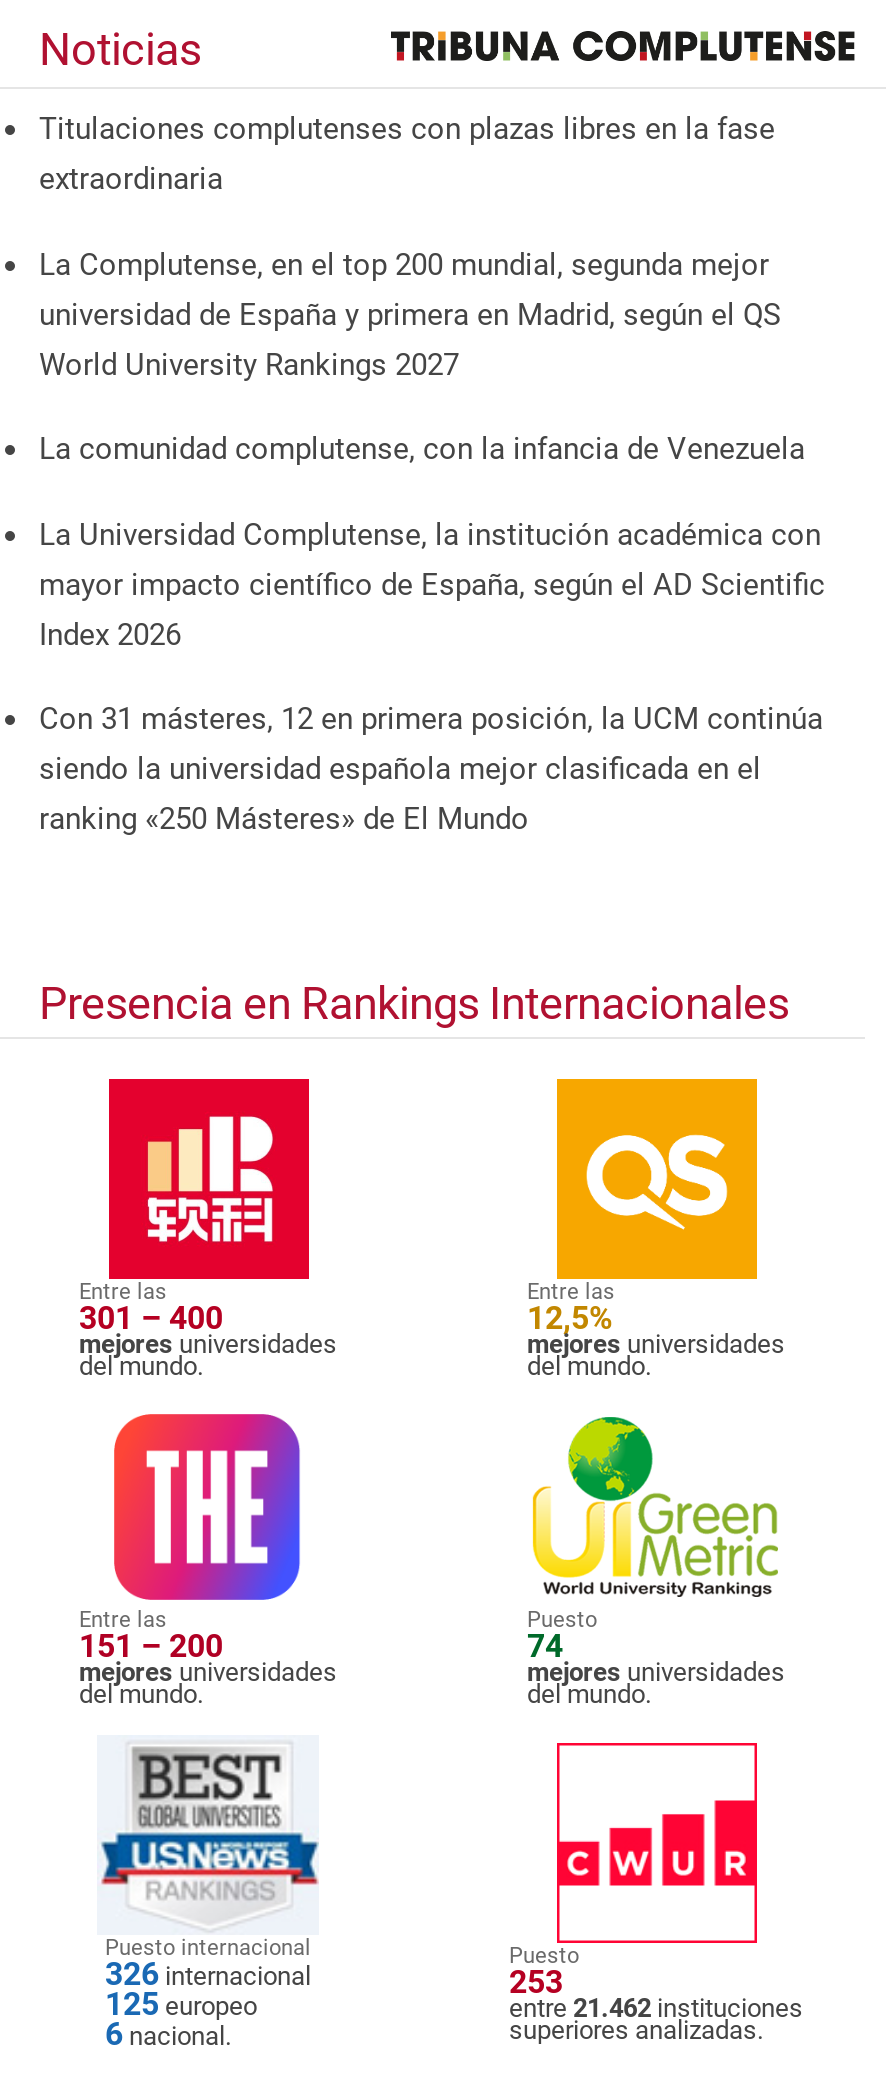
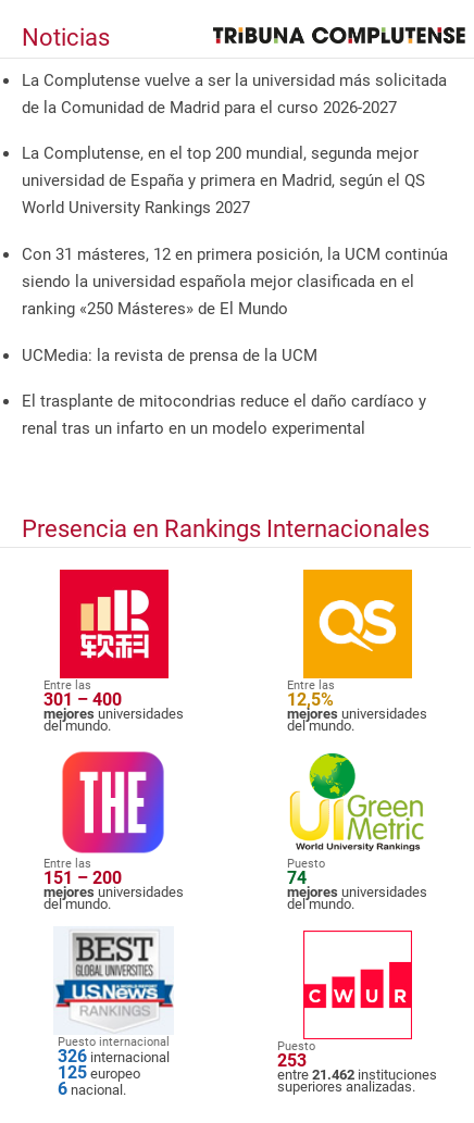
- Titulaciones complutenses con plazas libres en la fase
- extraordinaria
+ La Complutense vuelve a ser la universidad más solicitada
+ de la Comunidad de Madrid para el curso 2026-2027

- La comunidad complutense, con la infancia de Venezuela
- La Universidad Complutense, la institución académica con
- mayor impacto científico de España, según el AD Scientific
- Index 2026

moved up: Con 31 másteres, 12 en primera posición, la UCM continúa | siendo la universidad española mejor clasificada en el | ranking «250 Másteres» de El Mundo

+ UCMedia: la revista de prensa de la UCM
+ El trasplante de mitocondrias reduce el daño cardíaco y
+ renal tras un infarto en un modelo experimental
